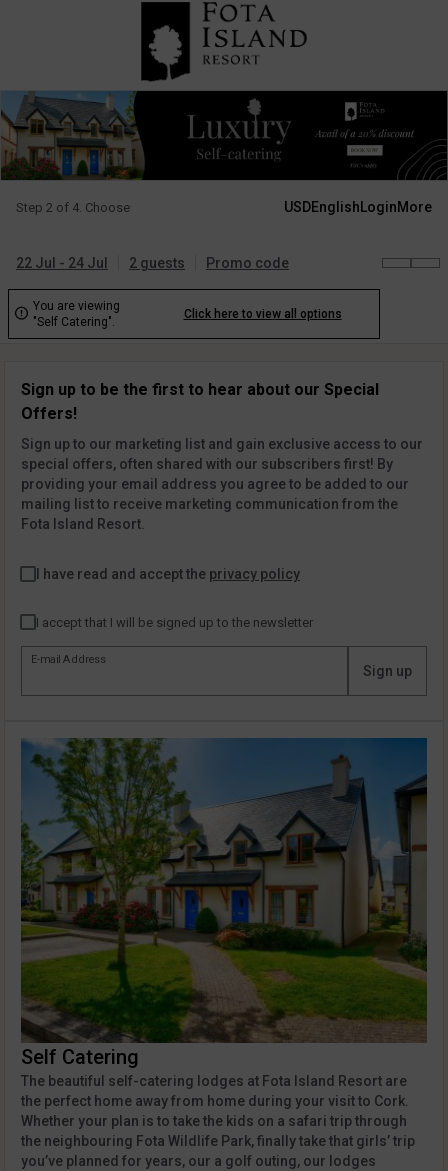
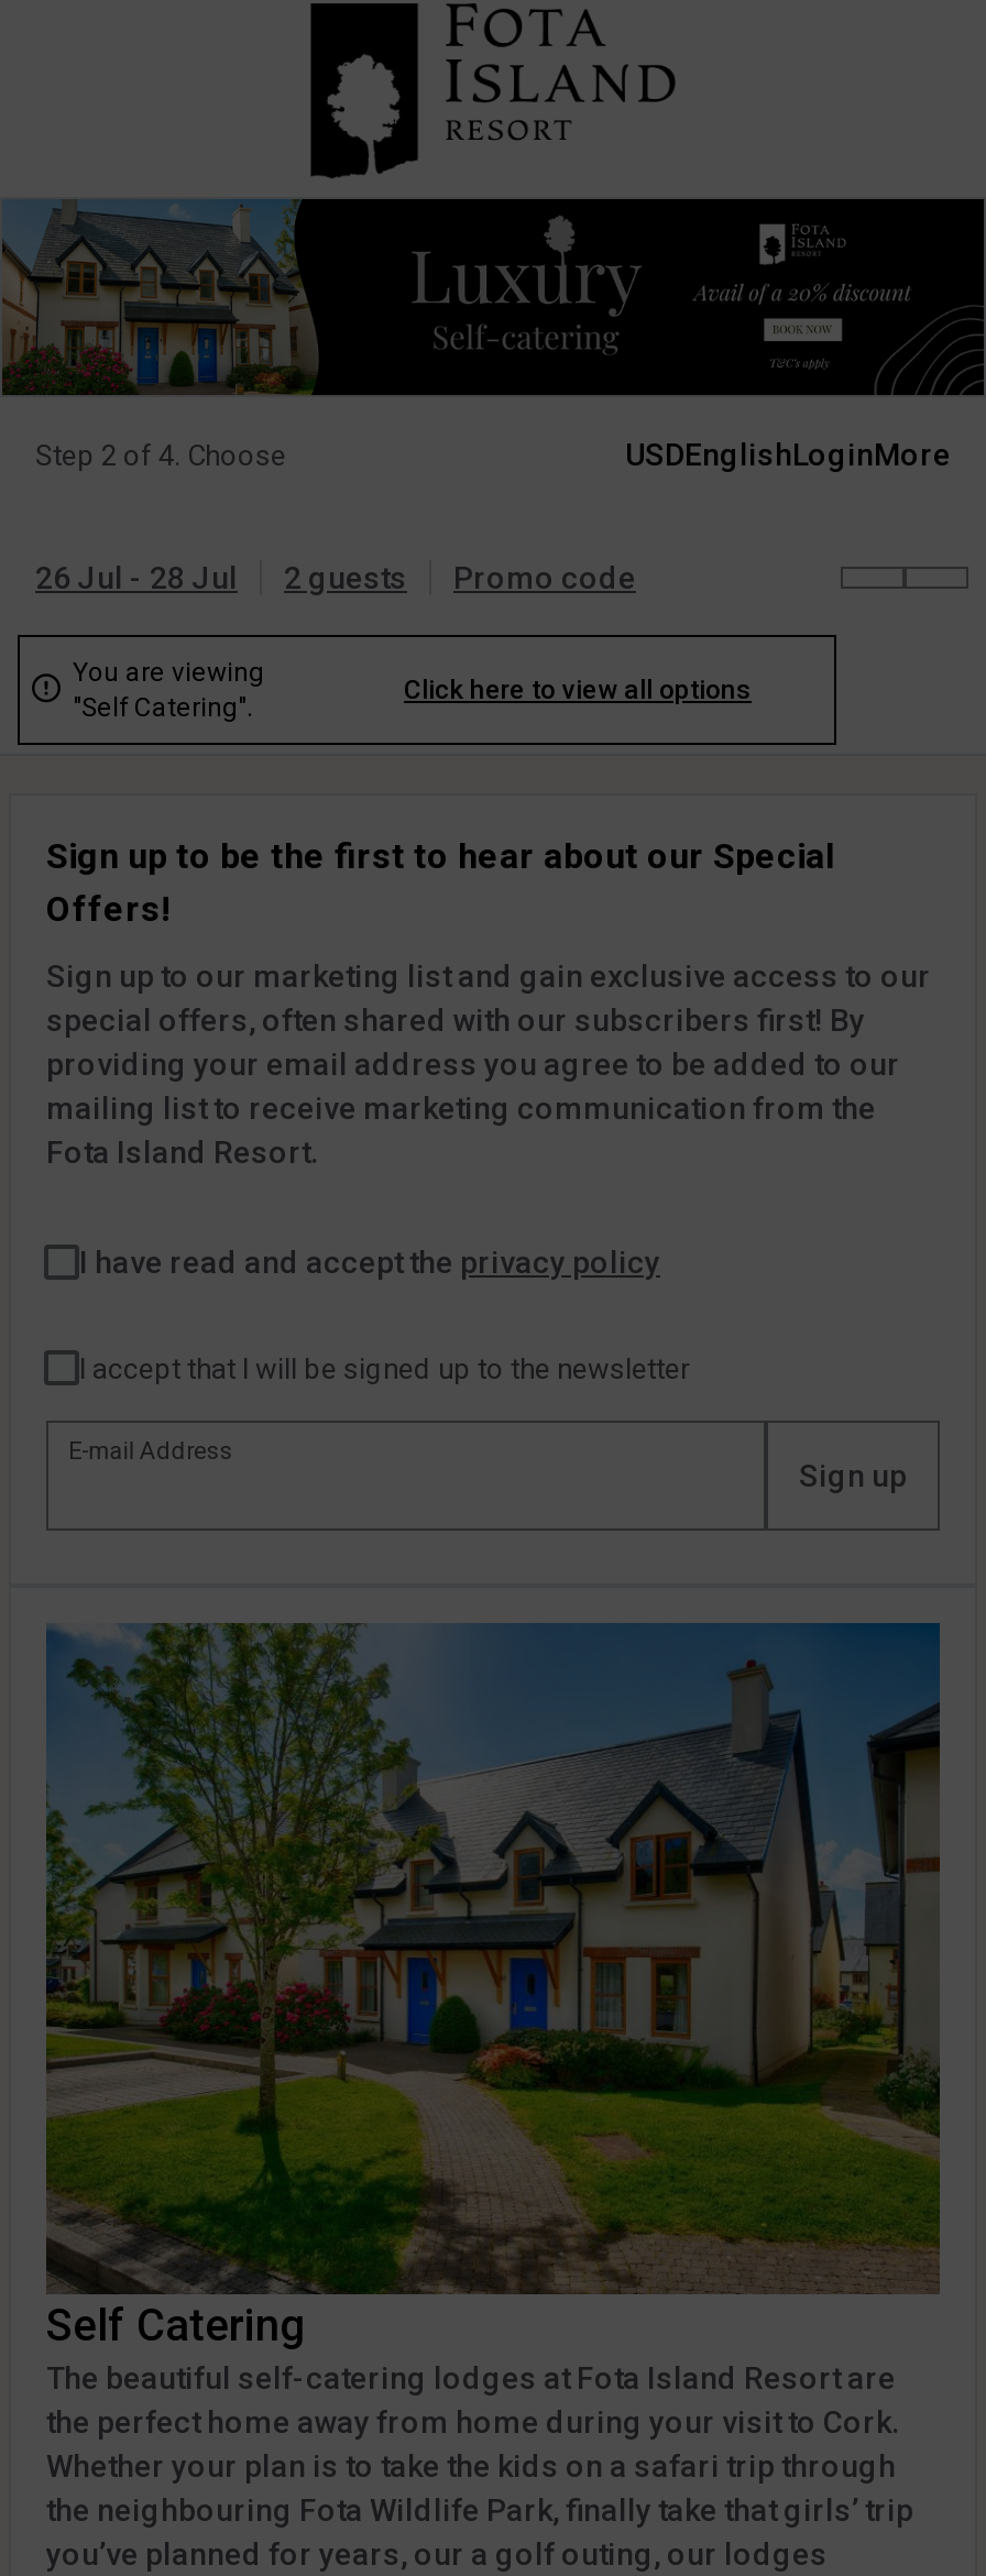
- 22 Jul - 24 Jul 2 guests Promo code
+ 26 Jul - 28 Jul 2 guests Promo code
